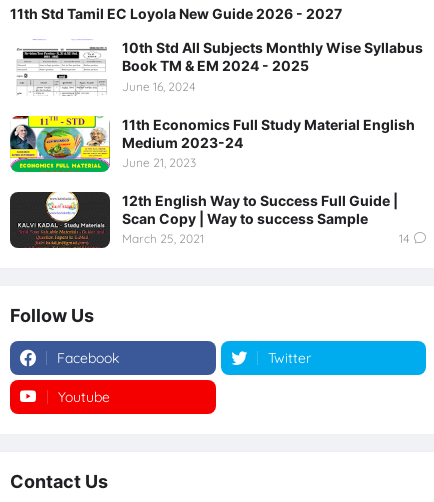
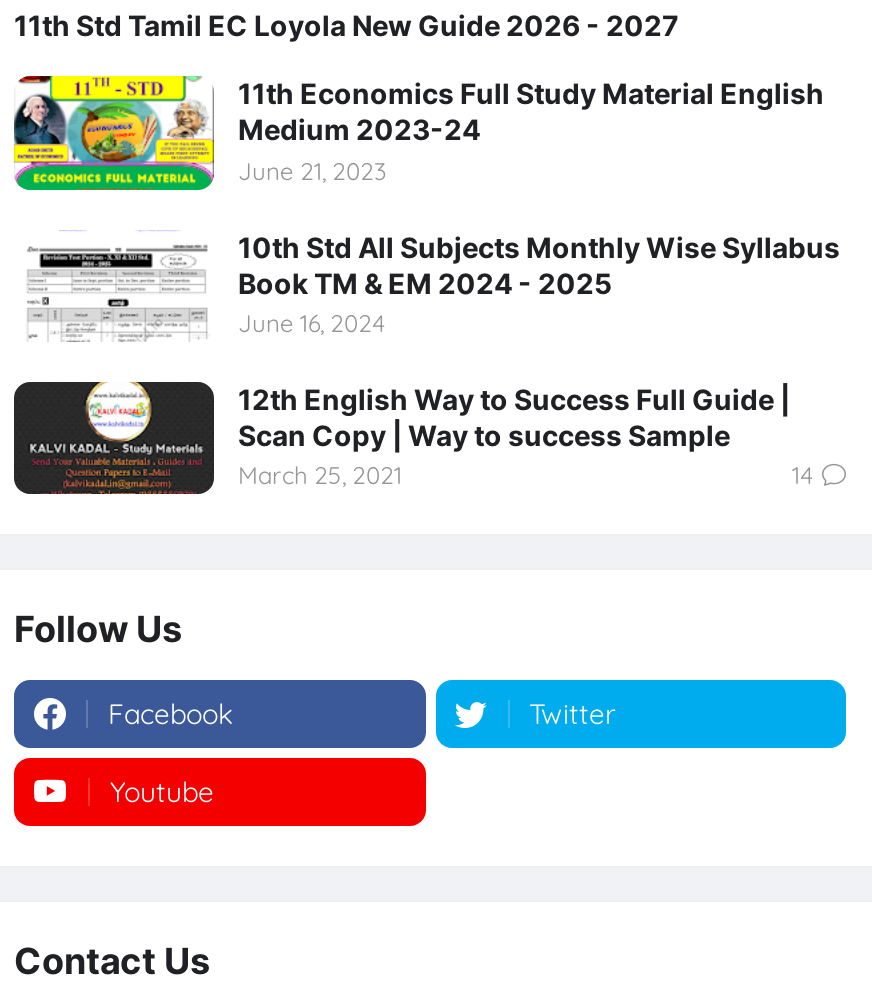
moved down: 10th Std All Subjects Monthly Wise Syllabus | Book TM & EM 2024 - 2025 | June 16, 2024

moved up: [image] | 11th Economics Full Study Material English | Medium 2023-24 | June 21, 2023
